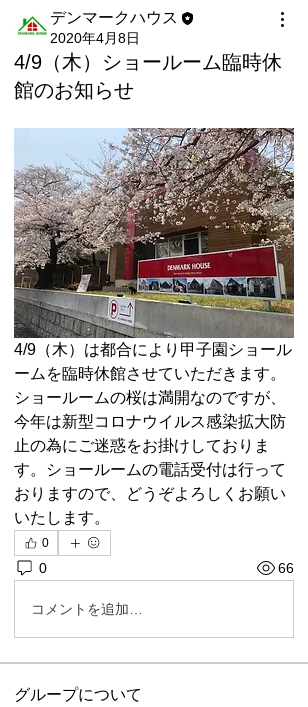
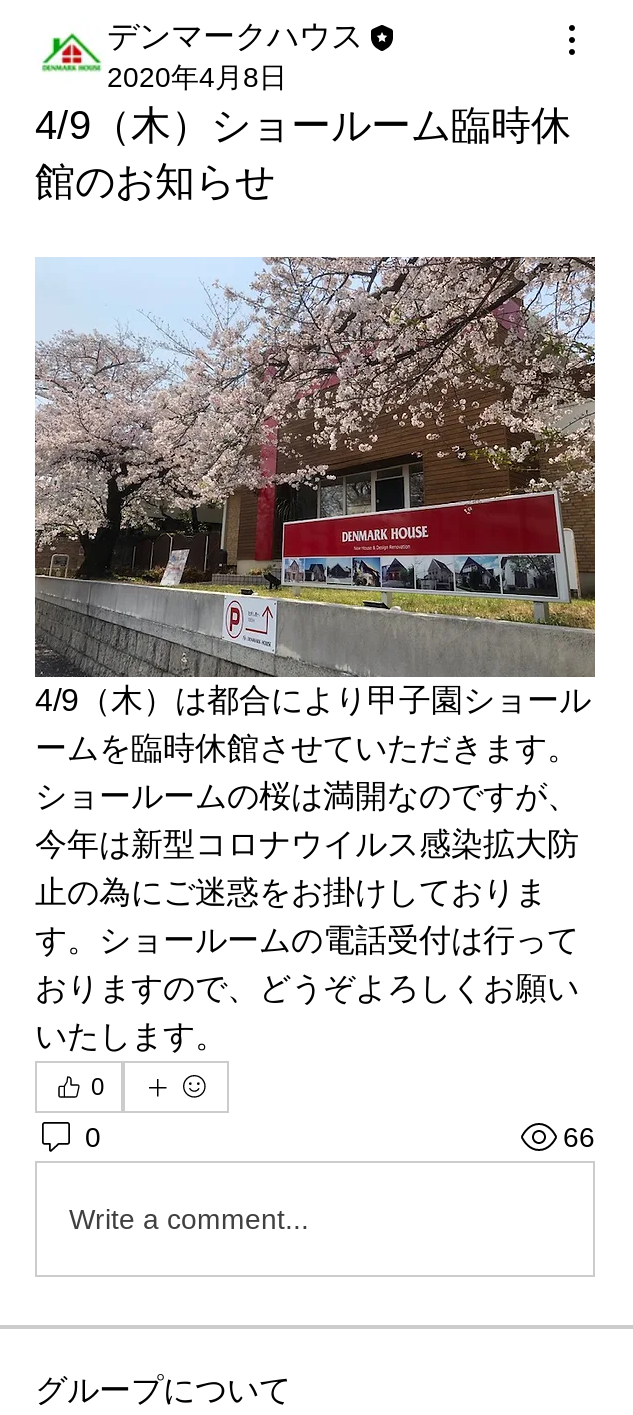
- コメントを追加…
+ Write a comment...
